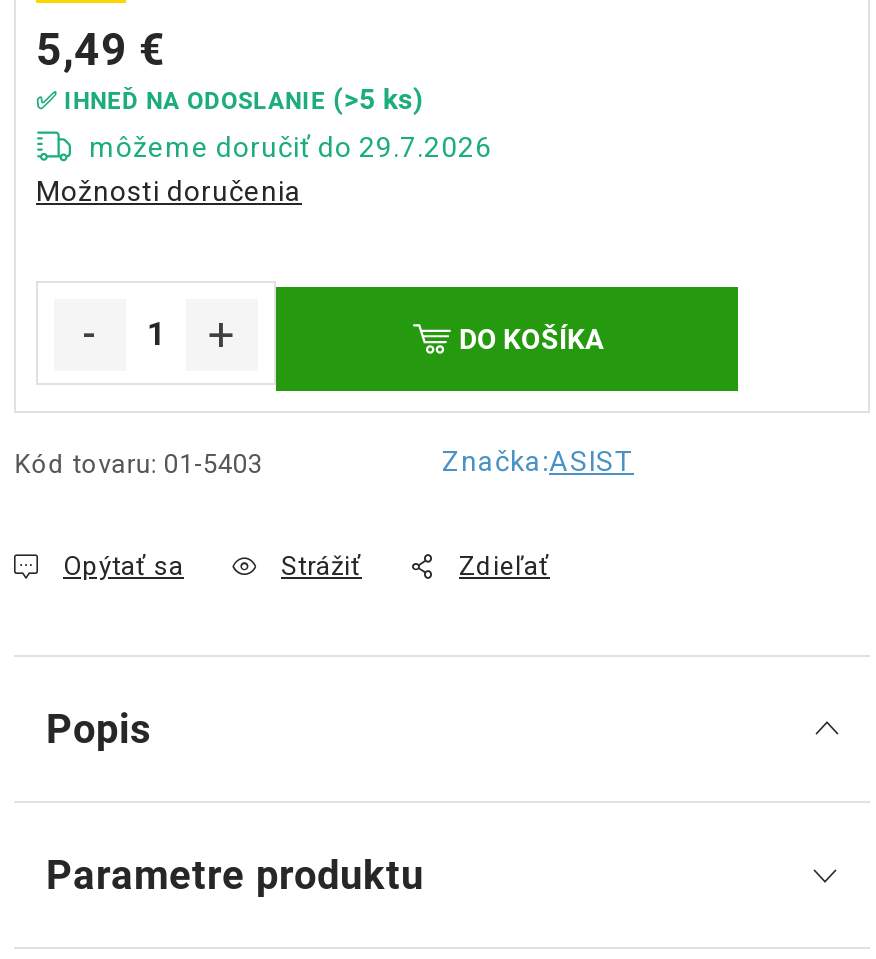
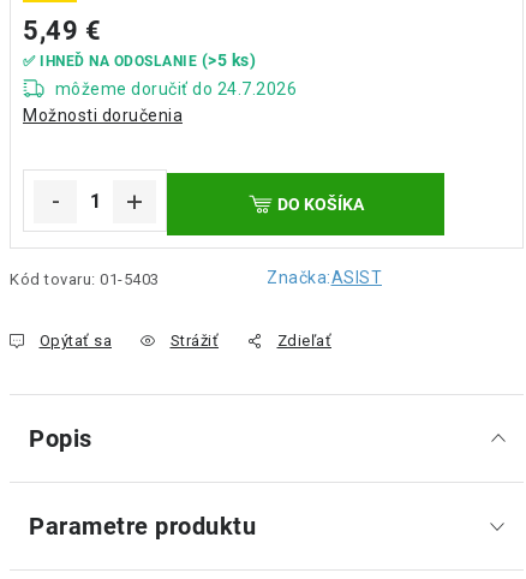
- 29.7.2026
+ 24.7.2026
